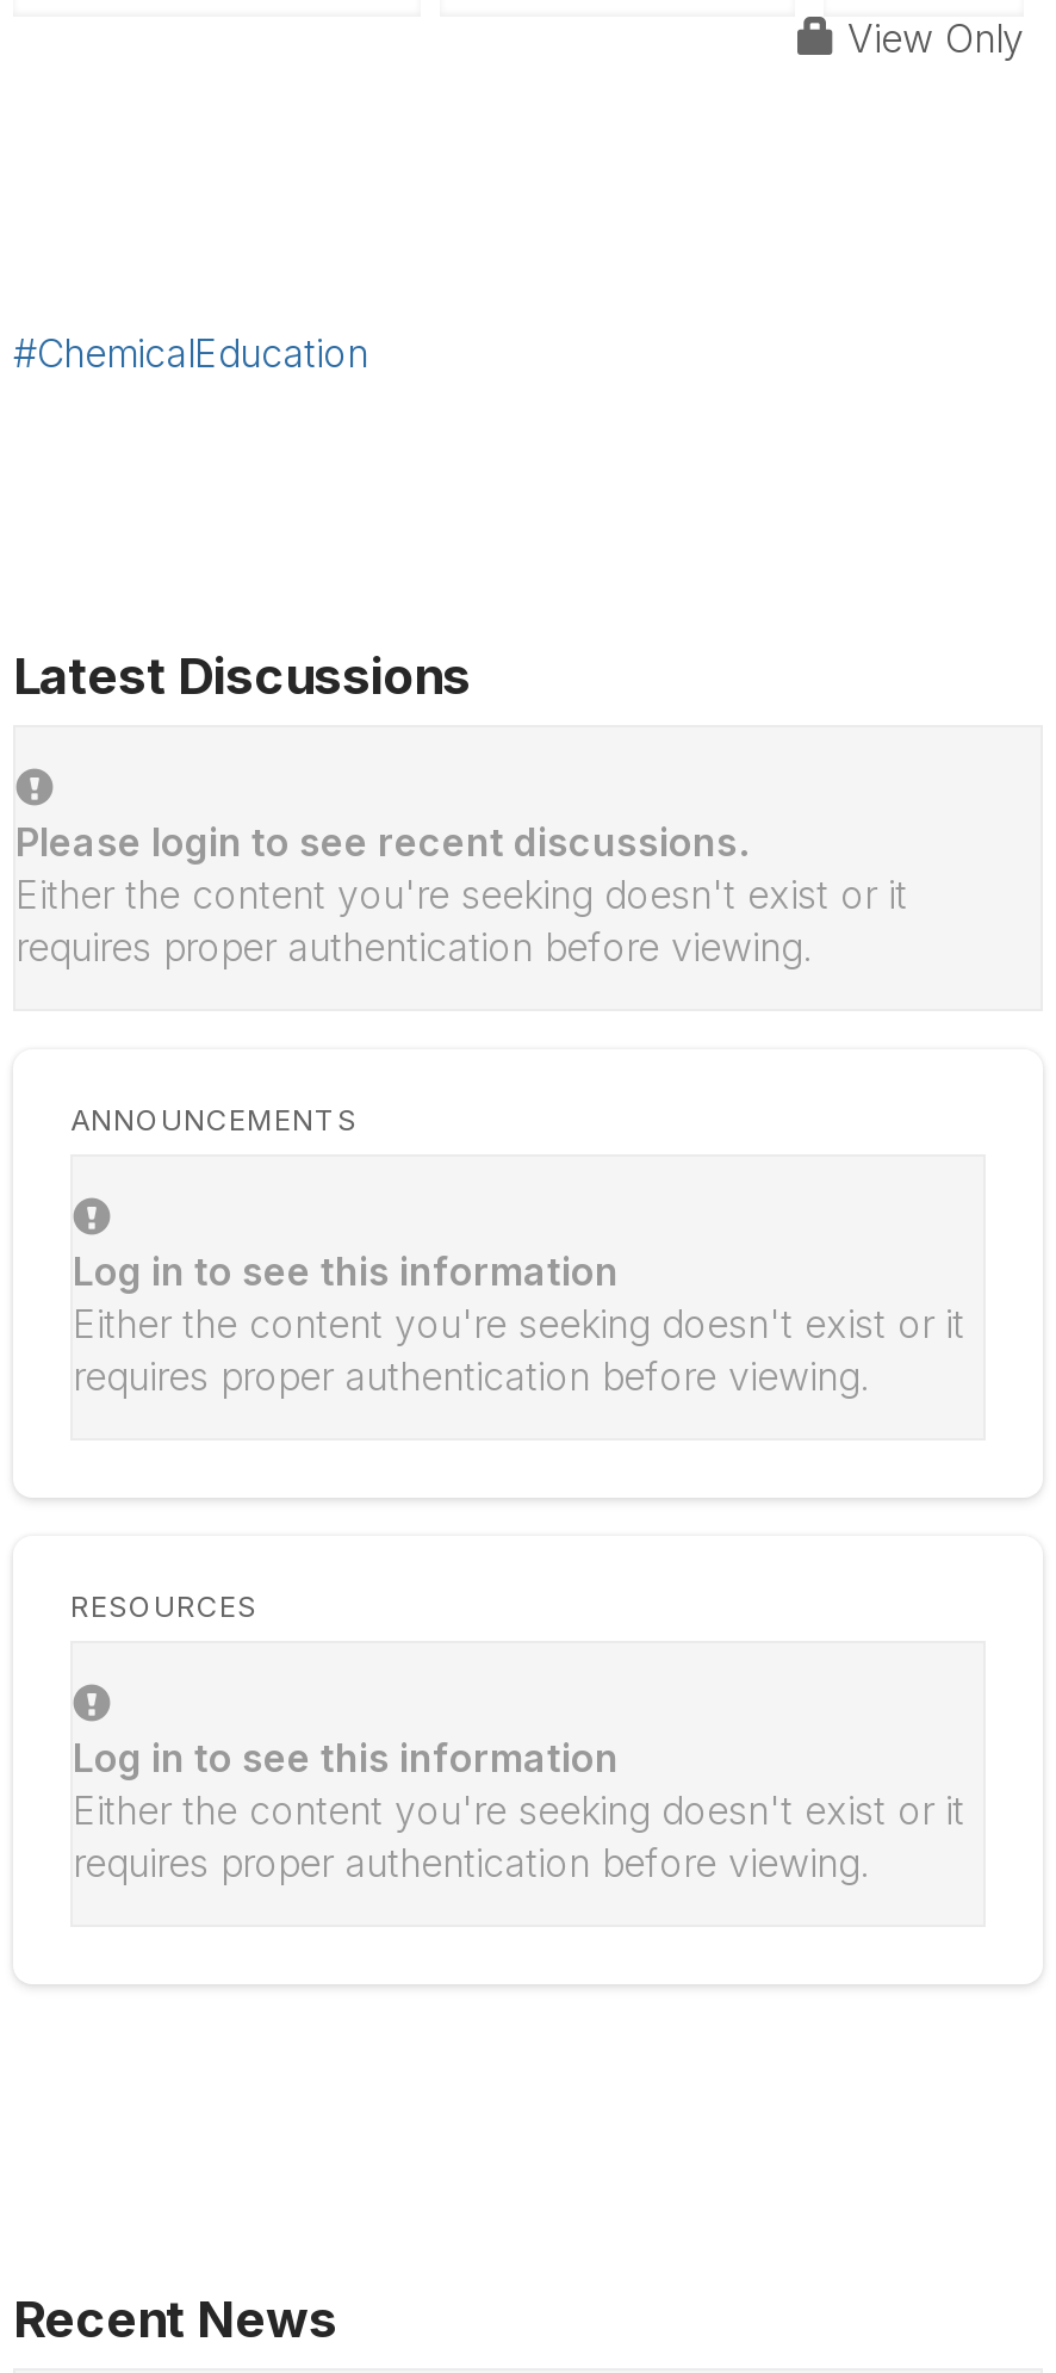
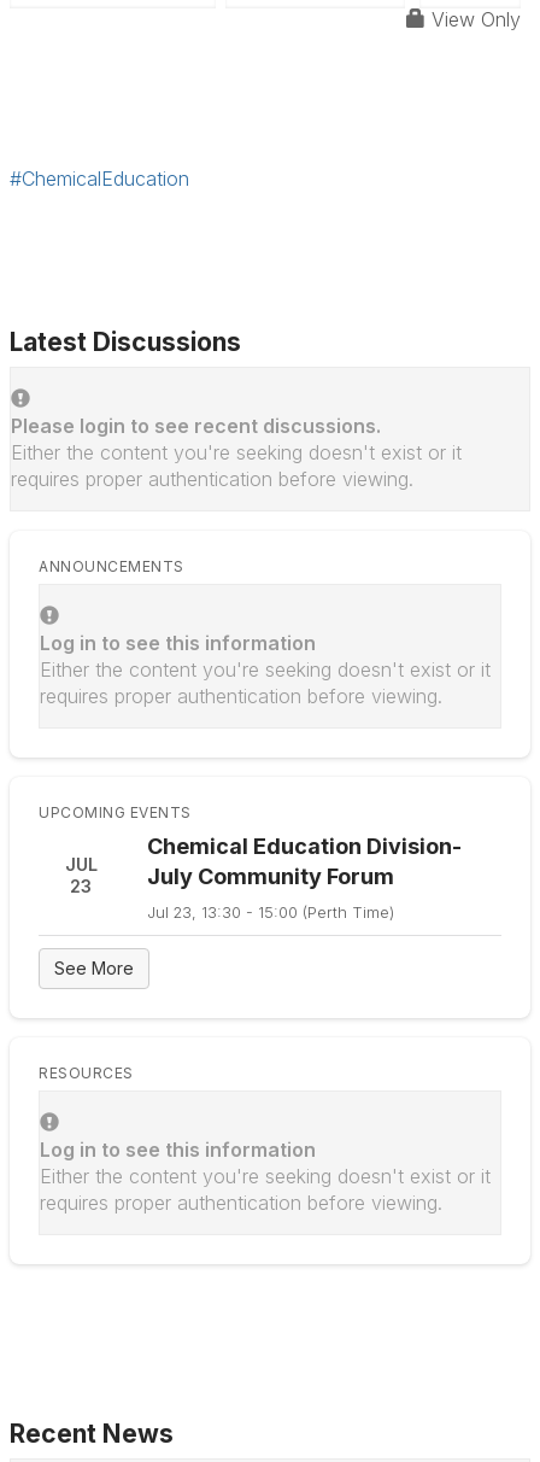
+ UPCOMING EVENTS

+ Chemical Education Division-
+ July Community Forum
+ Jul 23, 13:30 - 15:00 (Perth Time)
+ See More

+ JUL

+ 23
